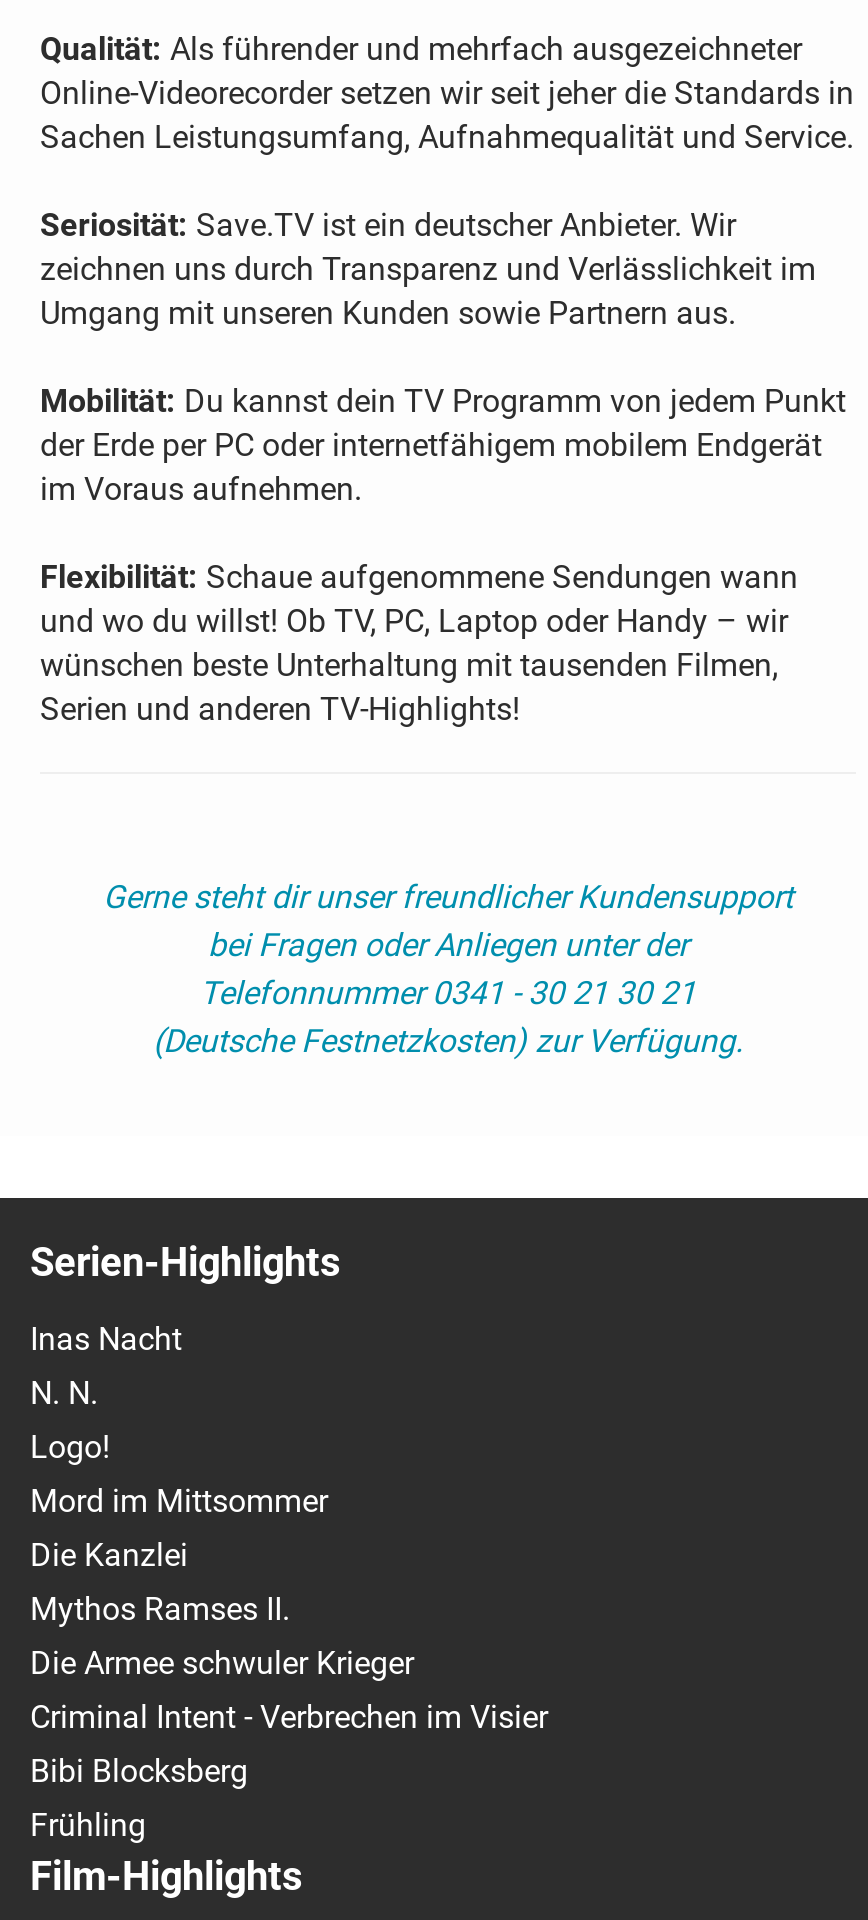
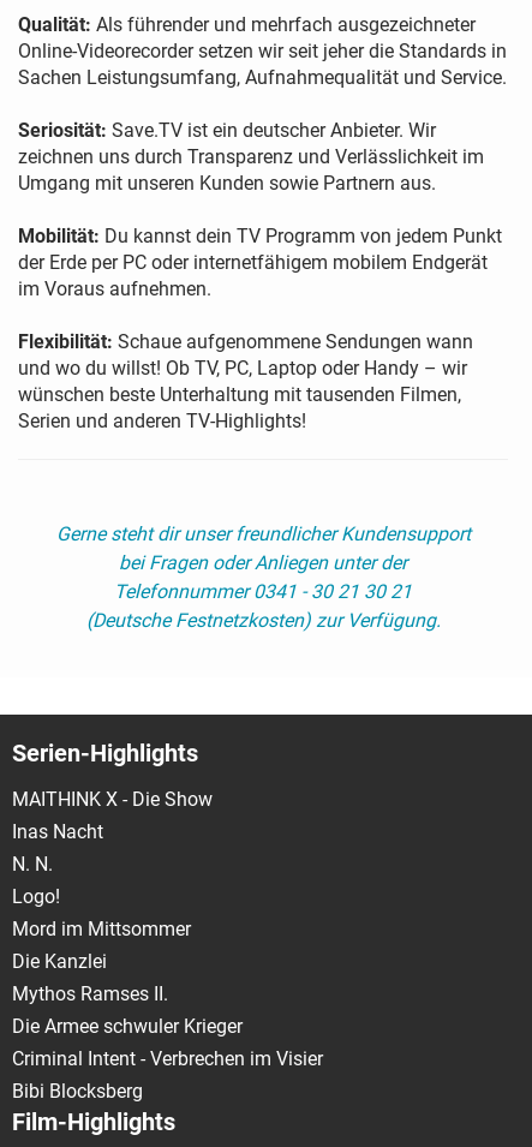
+ MAITHINK X - Die Show

moved down: Inas Nacht | N. N. | Logo! | ... | Criminal Intent - Verbrechen im Visier | Bibi Blocksberg

- Frühling
